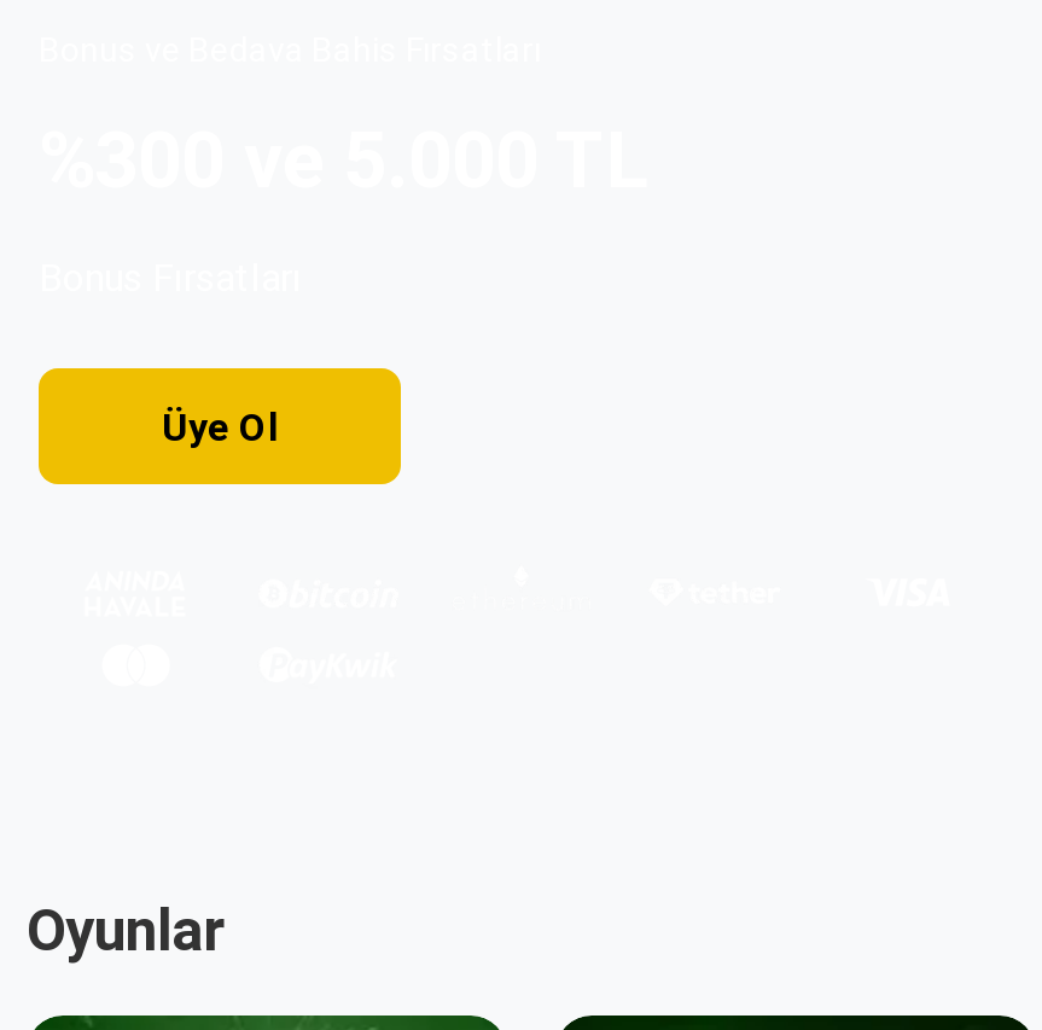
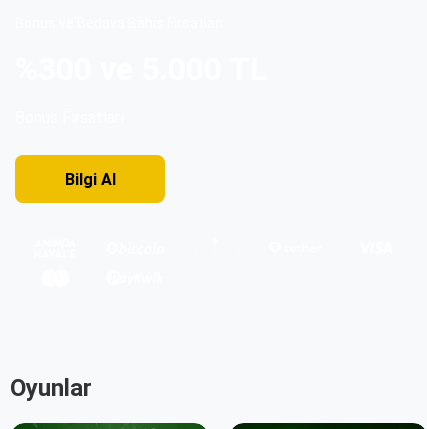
- Üye Ol
+ Bilgi AI
